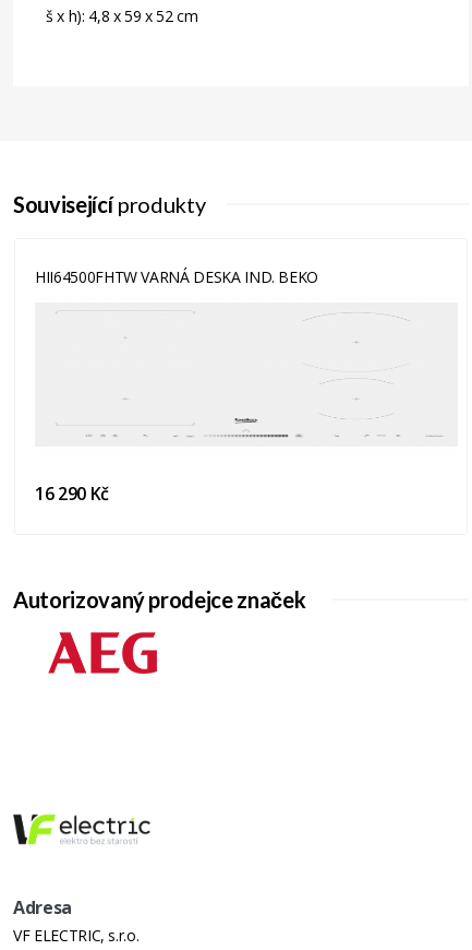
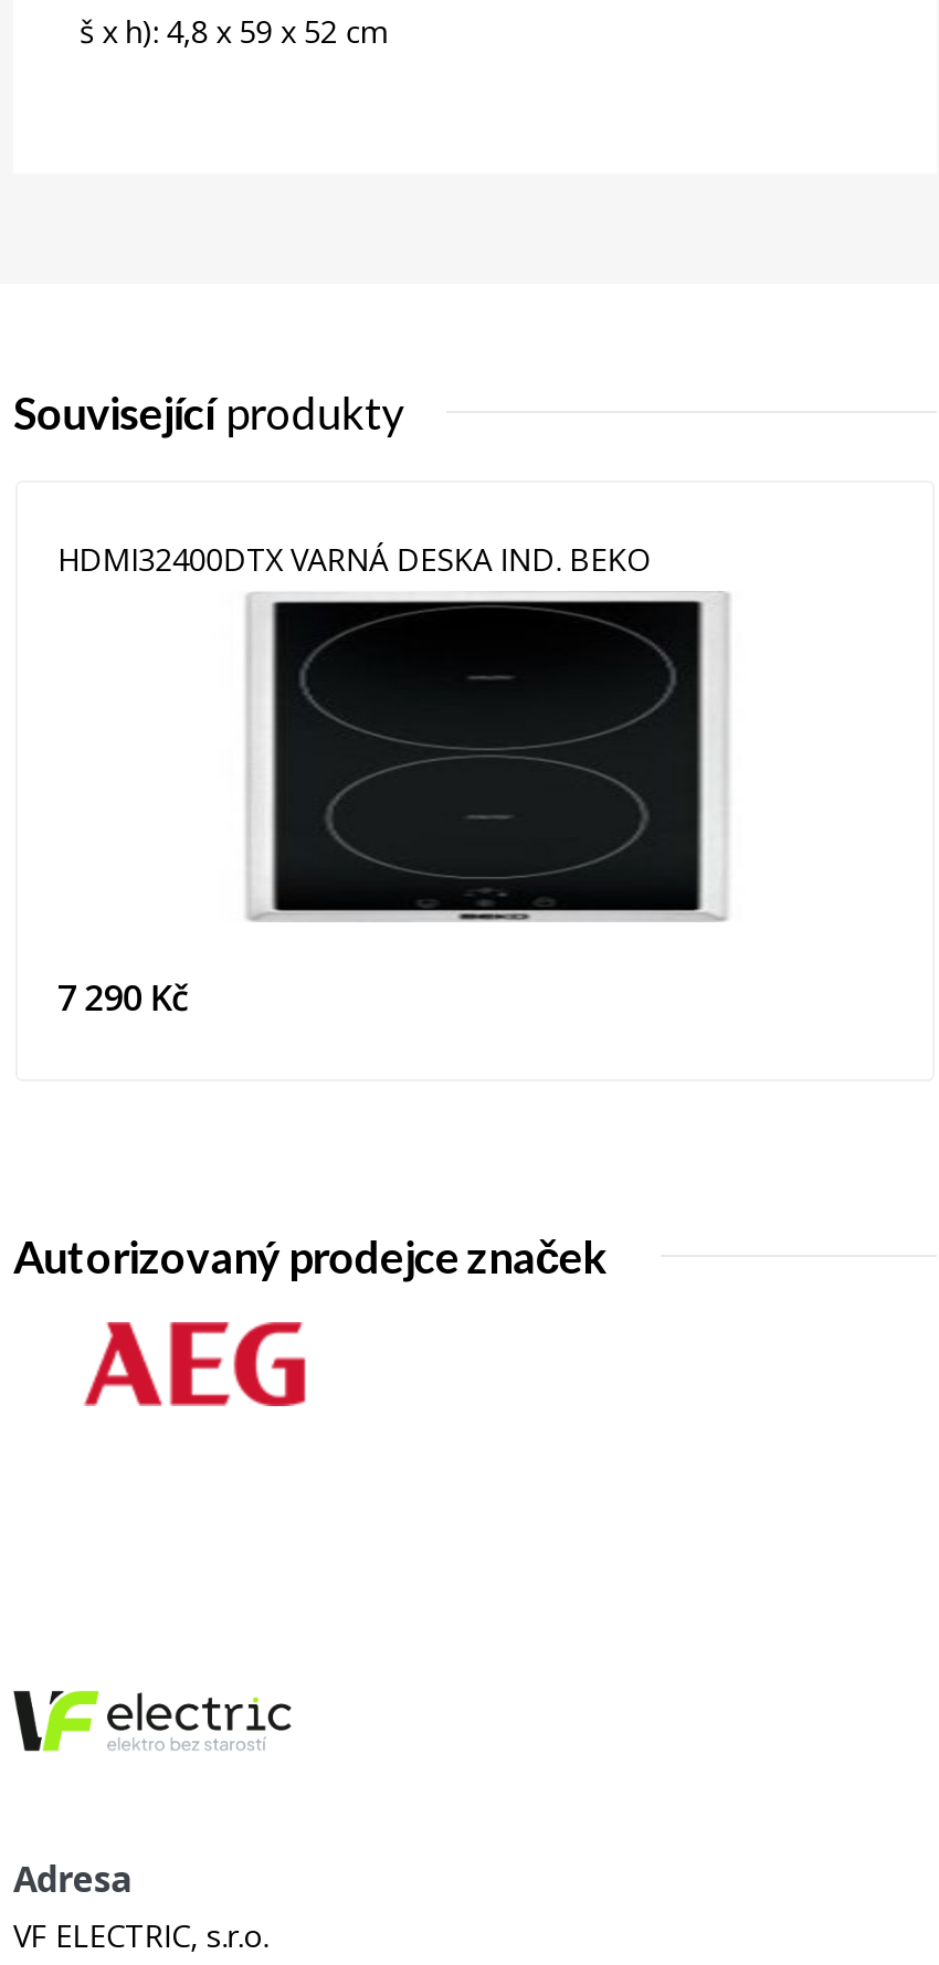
+ [image]

- HII64500FHTW VARNÁ DESKA IND. BEKO
+ HDMI32400DTX VARNÁ DESKA IND. BEKO

- 16 290 Kč
+ 7 290 Kč
